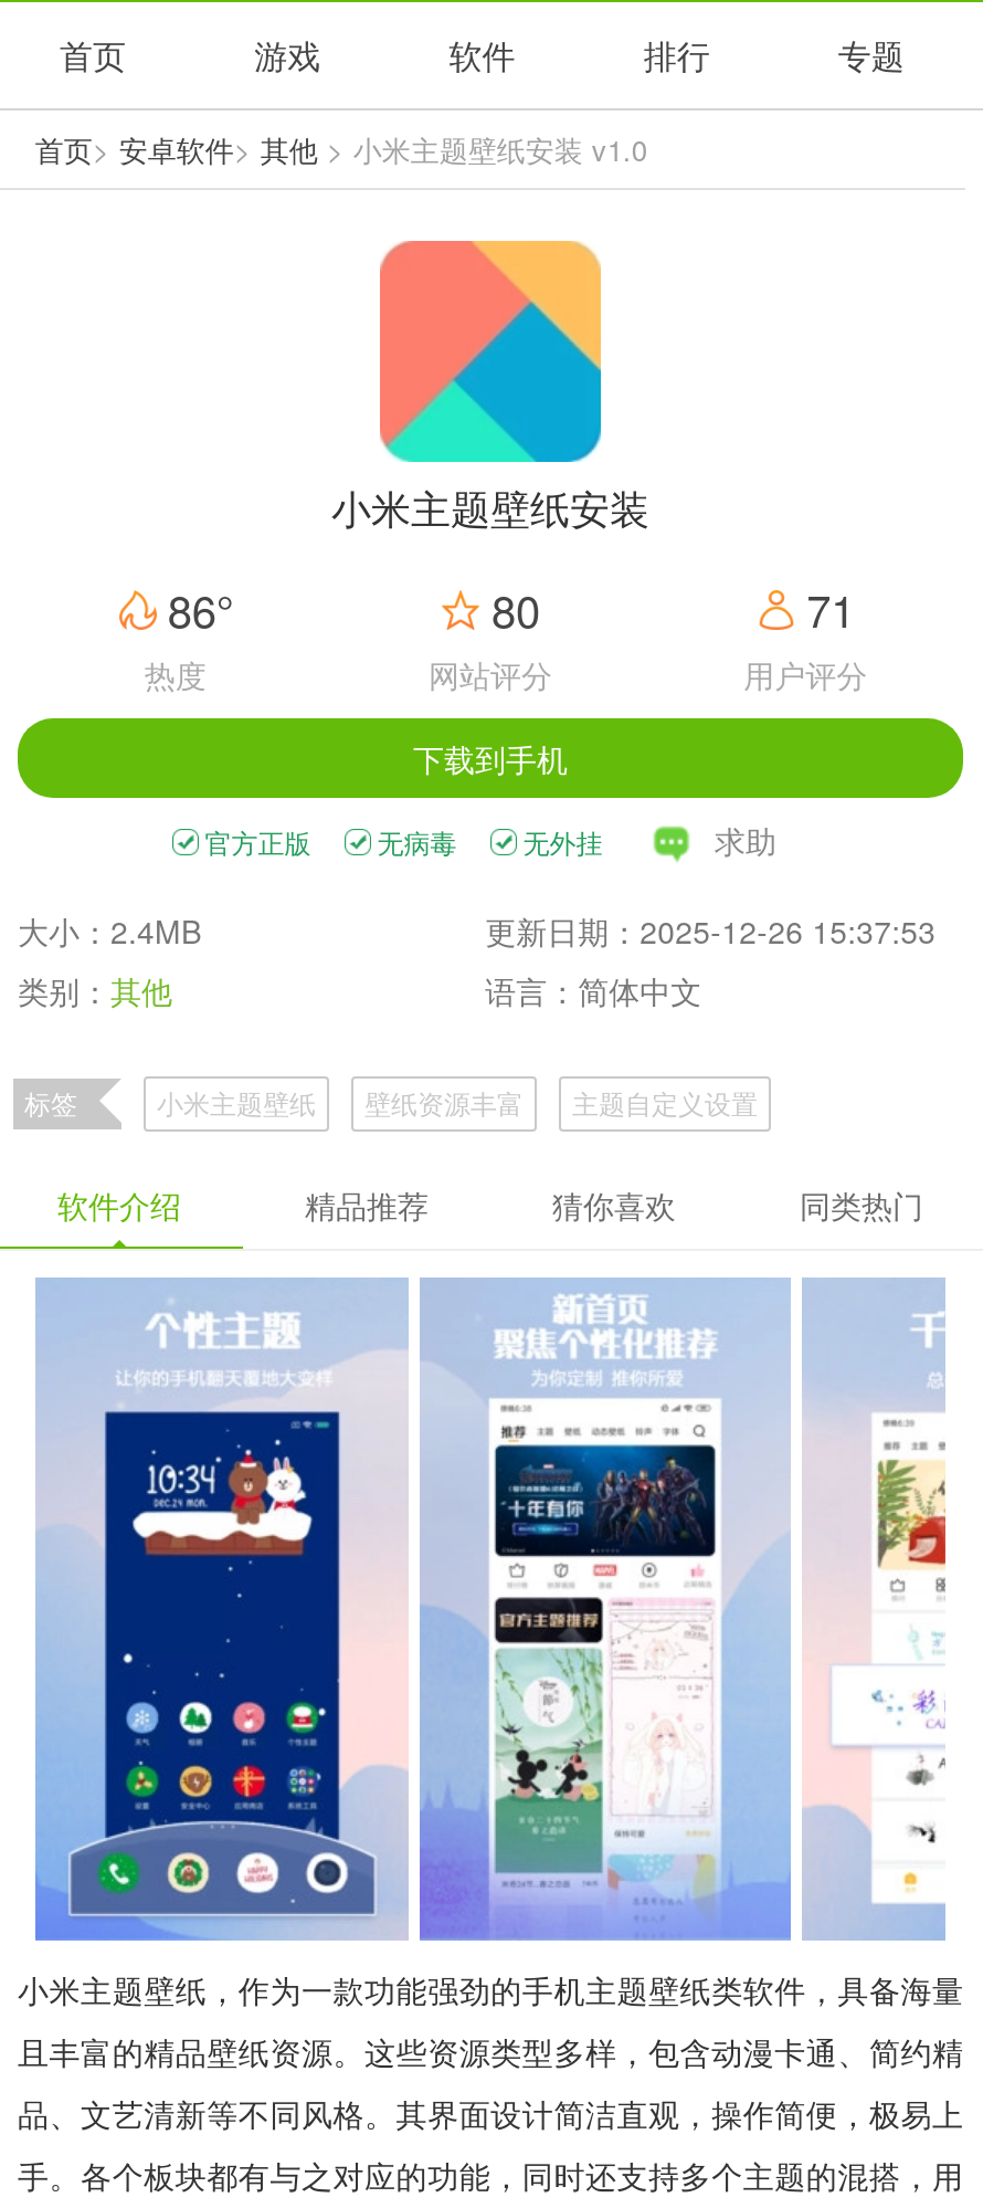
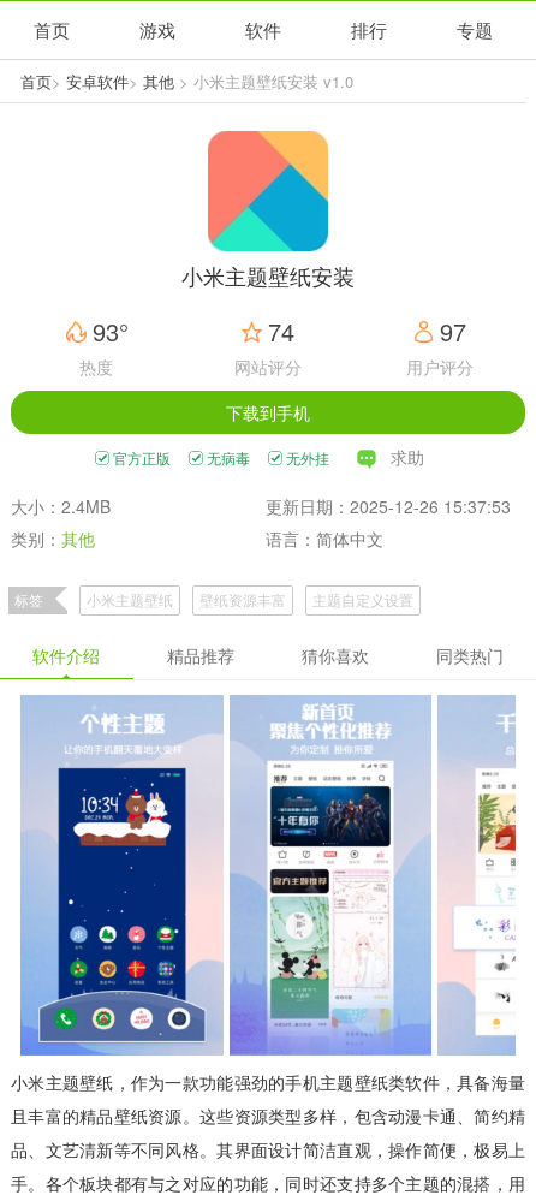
- 86°
+ 93°

- 80
+ 74

- 71
+ 97
